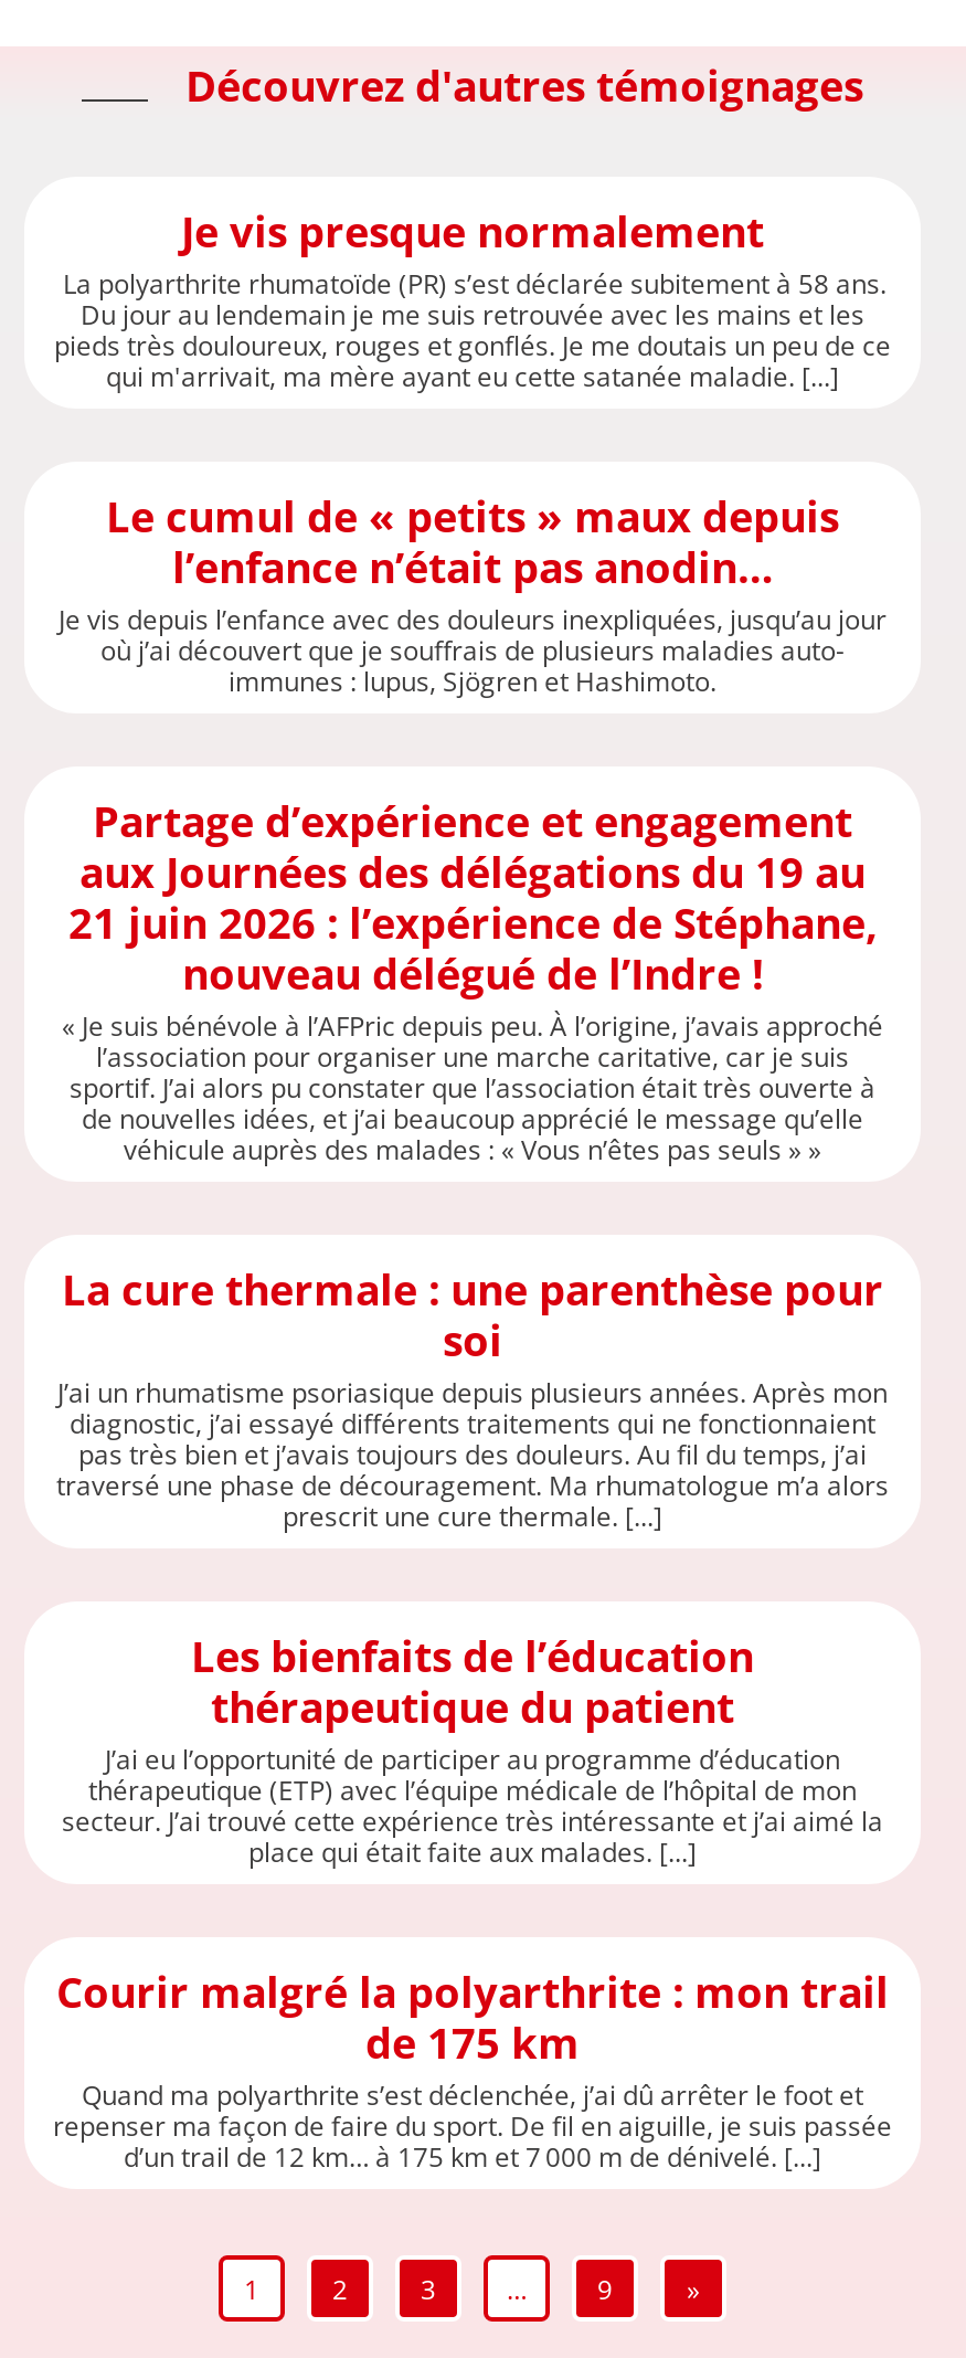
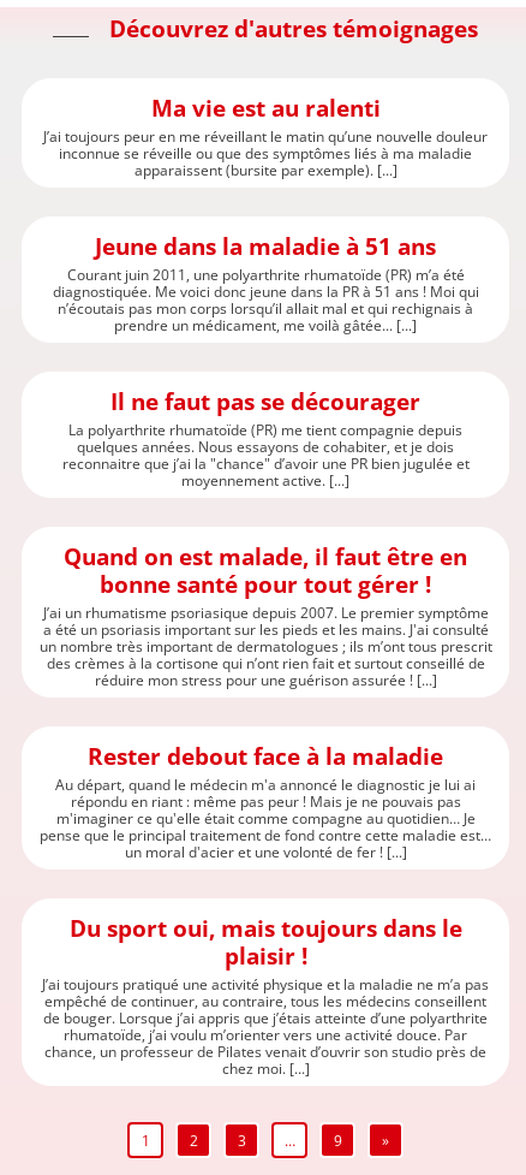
- Je vis presque normalement
- La polyarthrite rhumatoïde (PR) s’est déclarée subitement à 58 ans.
- Du jour au lendemain je me suis retrouvée avec les mains et les
- pieds très douloureux, rouges et gonflés. Je me doutais un peu de ce
- qui m'arrivait, ma mère ayant eu cette satanée maladie. [...]
+ Ma vie est au ralenti
+ J’ai toujours peur en me réveillant le matin qu’une nouvelle douleur
+ inconnue se réveille ou que des symptômes liés à ma maladie
+ apparaissent (bursite par exemple). [...]

- Le cumul de « petits » maux depuis
- l’enfance n’était pas anodin…
- Je vis depuis l’enfance avec des douleurs inexpliquées, jusqu’au jour
- où j’ai découvert que je souffrais de plusieurs maladies auto-
- immunes : lupus, Sjögren et Hashimoto.
+ Jeune dans la maladie à 51 ans
+ Courant juin 2011, une polyarthrite rhumatoïde (PR) m’a été
+ diagnostiquée. Me voici donc jeune dans la PR à 51 ans ! Moi qui
+ n’écoutais pas mon corps lorsqu’il allait mal et qui rechignais à
+ prendre un médicament, me voilà gâtée... [...]

- Partage d’expérience et engagement
- aux Journées des délégations du 19 au
- 21 juin 2026 : l’expérience de Stéphane,
- nouveau délégué de l’Indre !
- « Je suis bénévole à l’AFPric depuis peu. À l’origine, j’avais approché
- l’association pour organiser une marche caritative, car je suis
- sportif. J’ai alors pu constater que l’association était très ouverte à
- de nouvelles idées, et j’ai beaucoup apprécié le message qu’elle
- véhicule auprès des malades : « Vous n’êtes pas seuls » »
+ Il ne faut pas se décourager
+ La polyarthrite rhumatoïde (PR) me tient compagnie depuis
+ quelques années. Nous essayons de cohabiter, et je dois
+ reconnaitre que j’ai la "chance" d’avoir une PR bien jugulée et
+ moyennement active. [...]

- La cure thermale : une parenthèse pour
- soi
- J’ai un rhumatisme psoriasique depuis plusieurs années. Après mon
- diagnostic, j’ai essayé différents traitements qui ne fonctionnaient
- pas très bien et j’avais toujours des douleurs. Au fil du temps, j’ai
- traversé une phase de découragement. Ma rhumatologue m’a alors
- prescrit une cure thermale. [...]
+ Quand on est malade, il faut être en
+ bonne santé pour tout gérer !
+ J’ai un rhumatisme psoriasique depuis 2007. Le premier symptôme
+ a été un psoriasis important sur les pieds et les mains. J'ai consulté
+ un nombre très important de dermatologues ; ils m’ont tous prescrit
+ des crèmes à la cortisone qui n’ont rien fait et surtout conseillé de
+ réduire mon stress pour une guérison assurée ! [...]

- Les bienfaits de l’éducation
- thérapeutique du patient
- J’ai eu l’opportunité de participer au programme d’éducation
- thérapeutique (ETP) avec l’équipe médicale de l’hôpital de mon
- secteur. J’ai trouvé cette expérience très intéressante et j’ai aimé la
- place qui était faite aux malades. [...]
+ Rester debout face à la maladie
+ Au départ, quand le médecin m'a annoncé le diagnostic je lui ai
+ répondu en riant : même pas peur ! Mais je ne pouvais pas
+ m'imaginer ce qu'elle était comme compagne au quotidien… Je
+ pense que le principal traitement de fond contre cette maladie est…
+ un moral d'acier et une volonté de fer ! [...]

- Courir malgré la polyarthrite : mon trail
- de 175 km
- Quand ma polyarthrite s’est déclenchée, j’ai dû arrêter le foot et
- repenser ma façon de faire du sport. De fil en aiguille, je suis passée
- d’un trail de 12 km… à 175 km et 7 000 m de dénivelé. [...]
+ Du sport oui, mais toujours dans le
+ plaisir !
+ J’ai toujours pratiqué une activité physique et la maladie ne m’a pas
+ empêché de continuer, au contraire, tous les médecins conseillent
+ de bouger. Lorsque j’ai appris que j’étais atteinte d’une polyarthrite
+ rhumatoïde, j’ai voulu m’orienter vers une activité douce. Par
+ chance, un professeur de Pilates venait d’ouvrir son studio près de
+ chez moi. [...]
